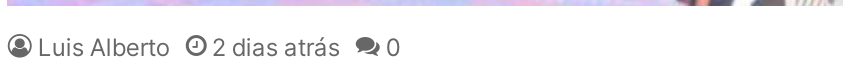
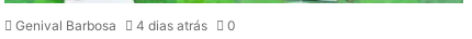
- Luis Alberto
- 2 dias atrás
+ Genival Barbosa
+ 4 dias atrás
